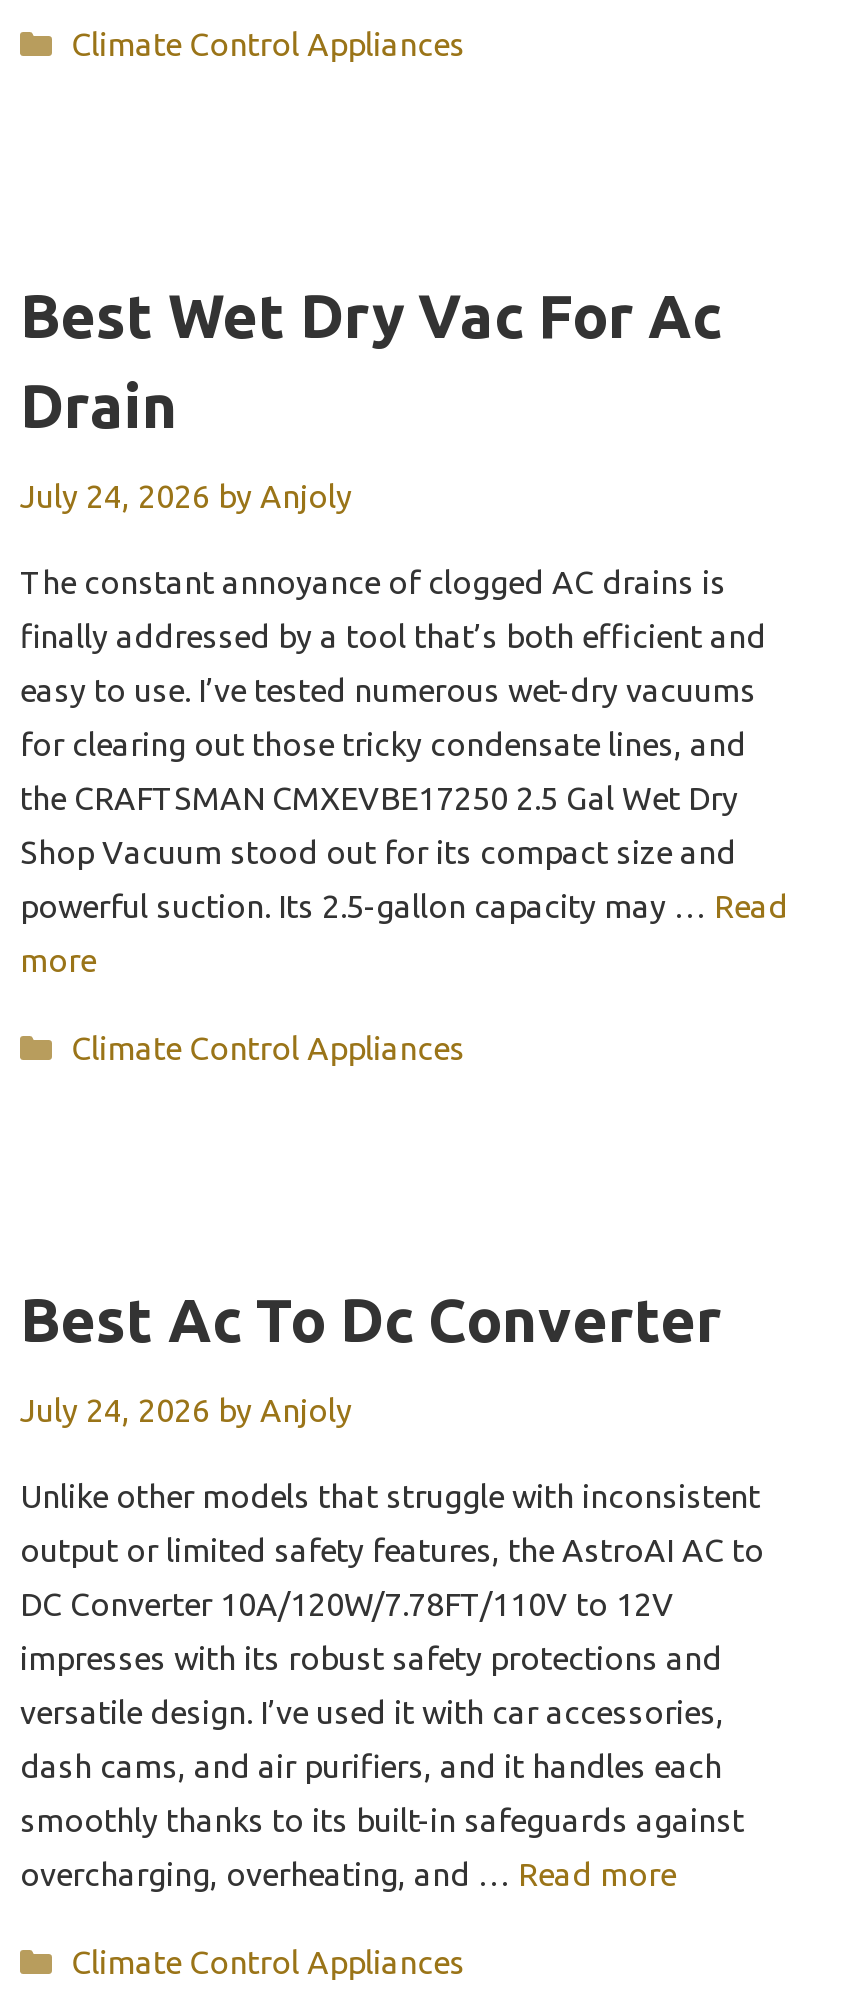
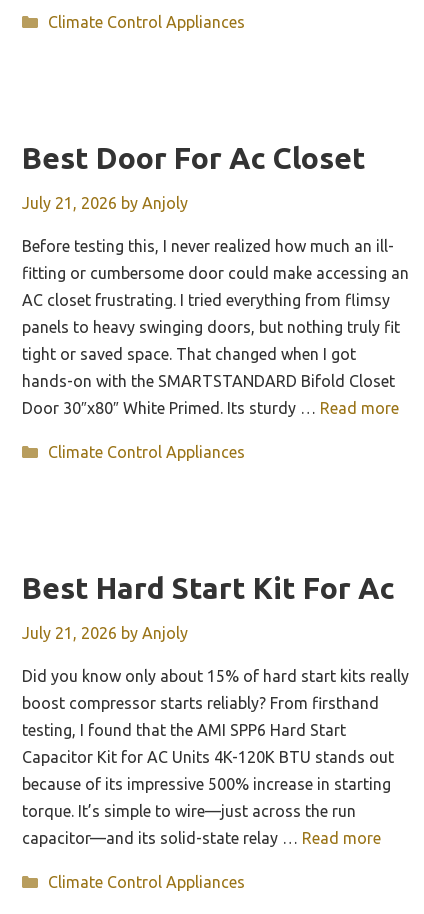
- Best Wet Dry Vac For Ac
- Drain
- July 24, 2026 by Anjoly
- The constant annoyance of clogged AC drains is
- finally addressed by a tool that’s both efficient and
- easy to use. I’ve tested numerous wet-dry vacuums
- for clearing out those tricky condensate lines, and
- the CRAFTSMAN CMXEVBE17250 2.5 Gal Wet Dry
- Shop Vacuum stood out for its compact size and
- powerful suction. Its 2.5-gallon capacity may … Read
- more
+ Best Door For Ac Closet
+ July 21, 2026 by Anjoly
+ Before testing this, I never realized how much an ill-
+ fitting or cumbersome door could make accessing an
+ AC closet frustrating. I tried everything from flimsy
+ panels to heavy swinging doors, but nothing truly fit
+ tight or saved space. That changed when I got
+ hands-on with the SMARTSTANDARD Bifold Closet
+ Door 30″x80″ White Primed. Its sturdy … Read more

- Best Ac To Dc Converter
- July 24, 2026 by Anjoly
- Unlike other models that struggle with inconsistent
- output or limited safety features, the AstroAI AC to
- DC Converter 10A/120W/7.78FT/110V to 12V
- impresses with its robust safety protections and
- versatile design. I’ve used it with car accessories,
- dash cams, and air purifiers, and it handles each
- smoothly thanks to its built-in safeguards against
- overcharging, overheating, and … Read more
+ Best Hard Start Kit For Ac
+ July 21, 2026 by Anjoly
+ Did you know only about 15% of hard start kits really
+ boost compressor starts reliably? From firsthand
+ testing, I found that the AMI SPP6 Hard Start
+ Capacitor Kit for AC Units 4K-120K BTU stands out
+ because of its impressive 500% increase in starting
+ torque. It’s simple to wire—just across the run
+ capacitor—and its solid-state relay … Read more
